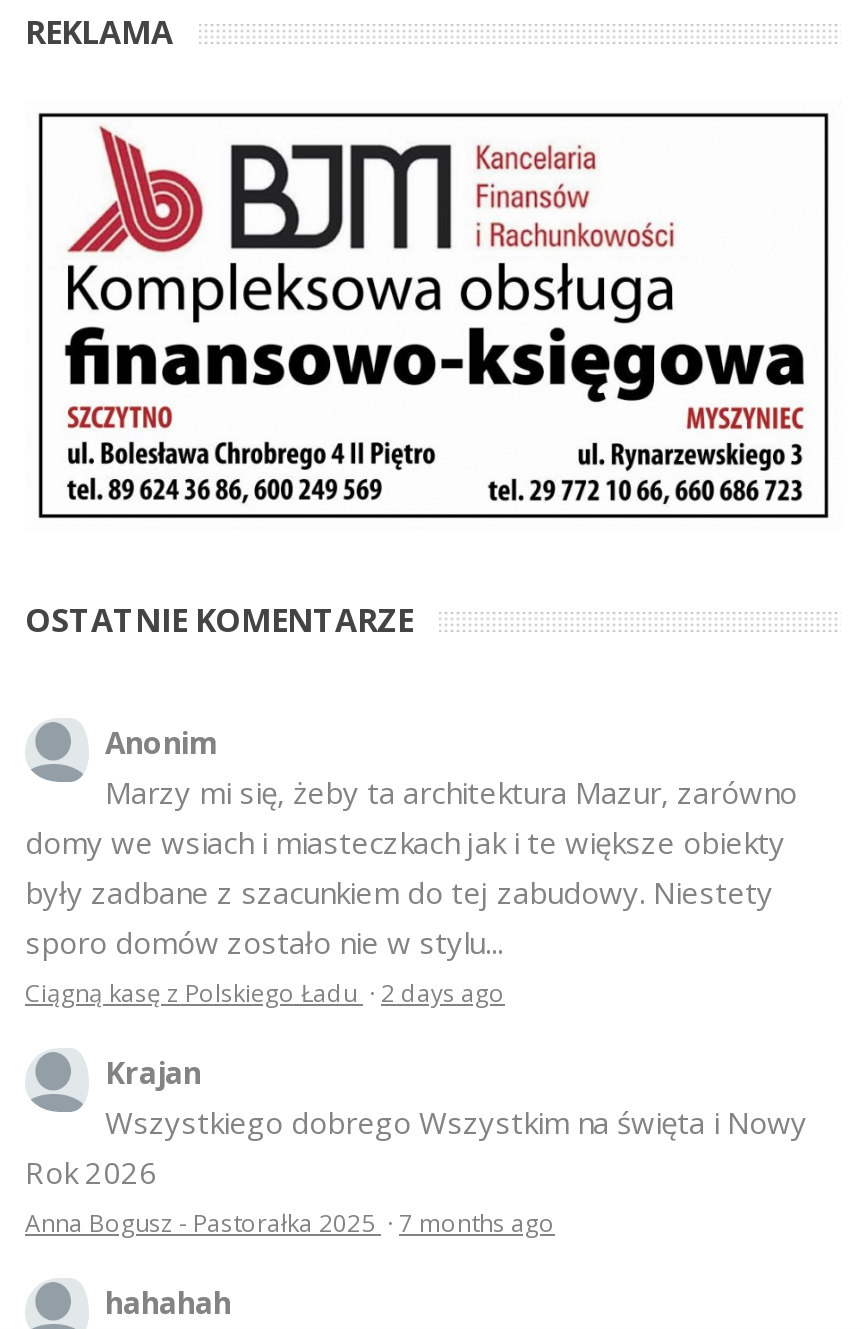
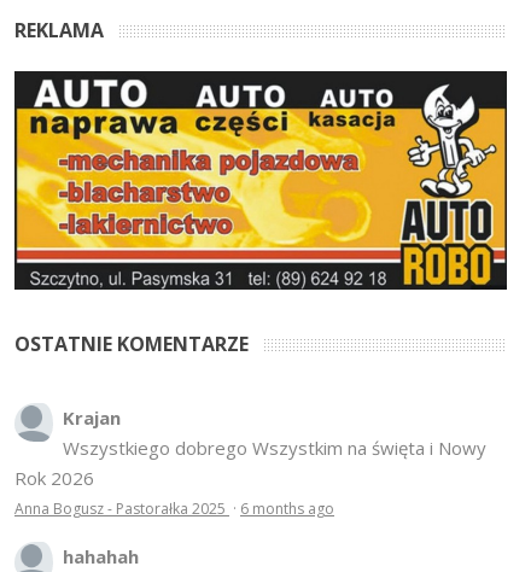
- [image]
+ [image]

- Anonim
- Marzy mi się, żeby ta architektura Mazur, zarówno
- domy we wsiach i miasteczkach jak i te większe obiekty
- były zadbane z szacunkiem do tej zabudowy. Niestety
- sporo domów zostało nie w stylu...
- Ciągną kasę z Polskiego Ładu · 2 days ago

- Anna Bogusz - Pastorałka 2025 · 7 months ago
+ Anna Bogusz - Pastorałka 2025 · 6 months ago
